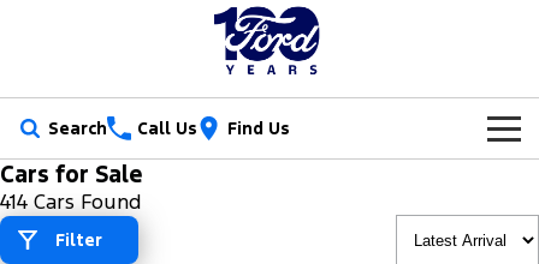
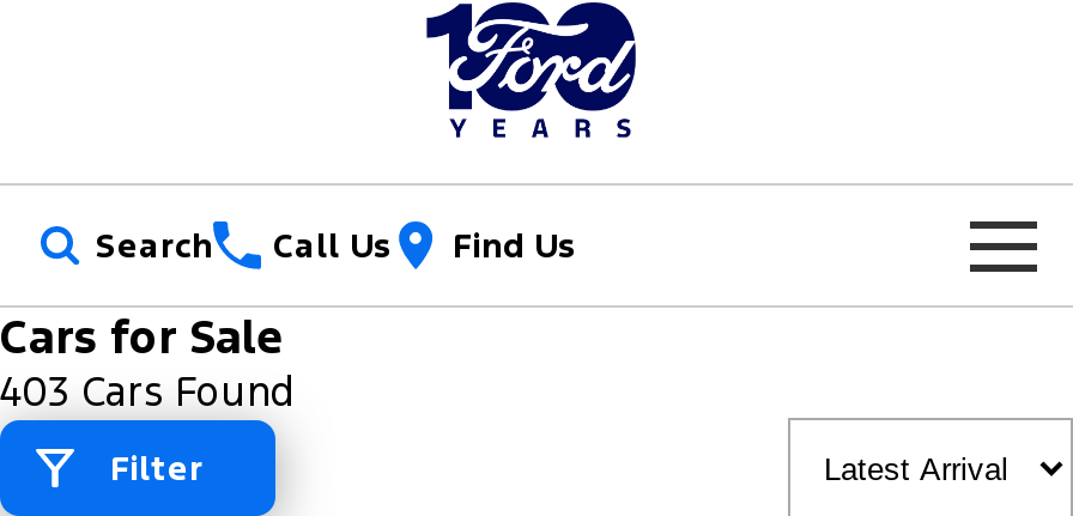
- 414 Cars Found
+ 403 Cars Found
